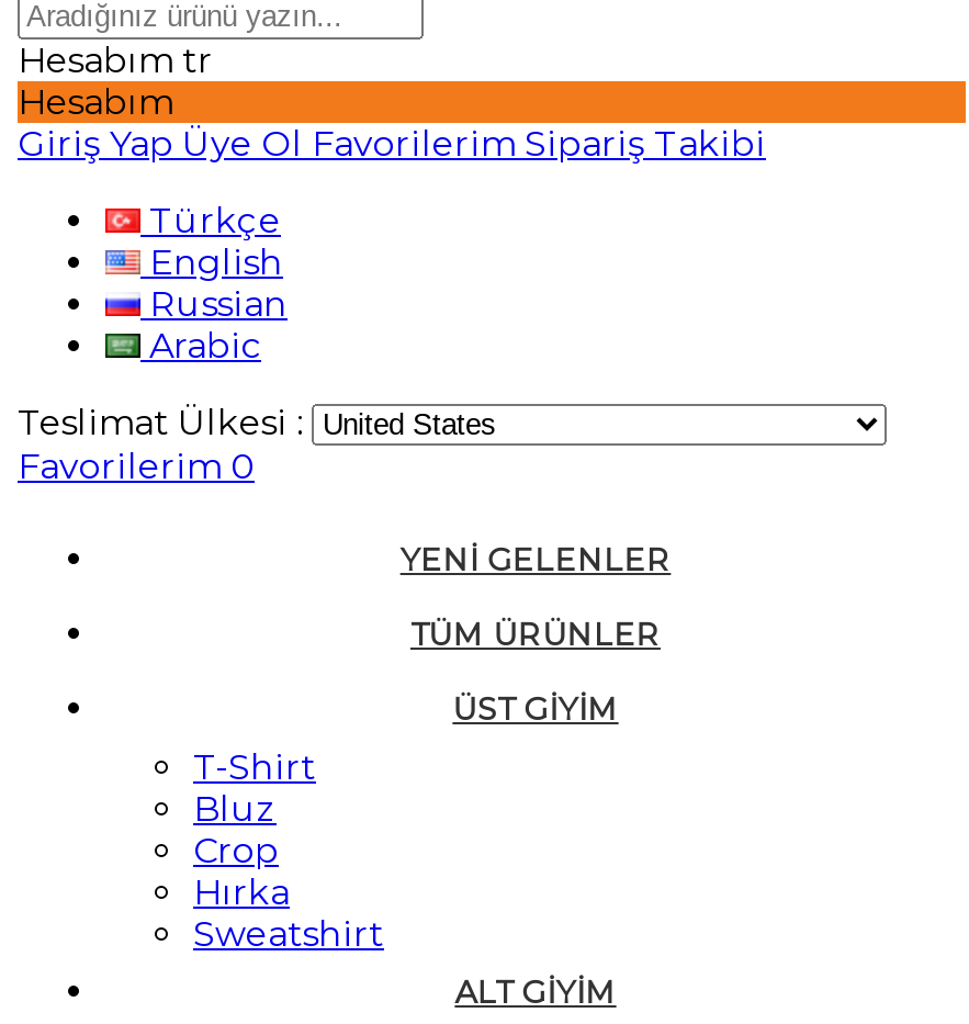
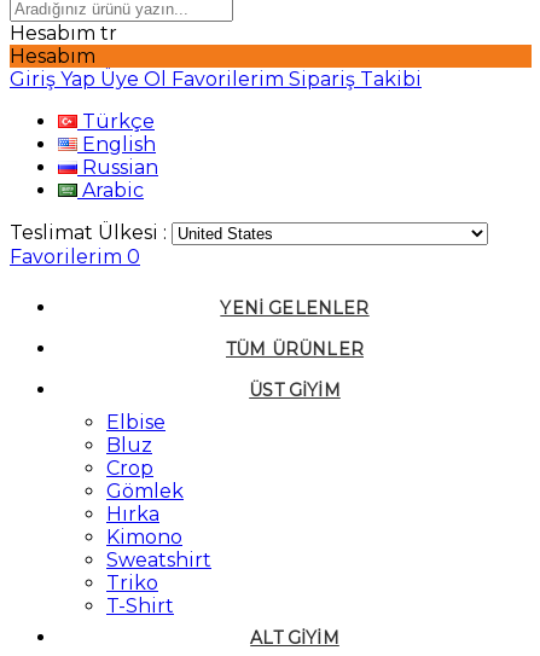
- T-Shirt
+ Elbise

+ Gömlek

+ Kimono

+ Triko
+ T-Shirt
